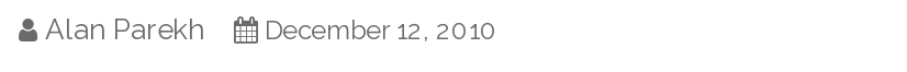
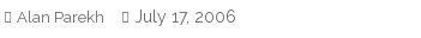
- Alan Parekh December 12, 2010
+ Alan Parekh July 17, 2006
